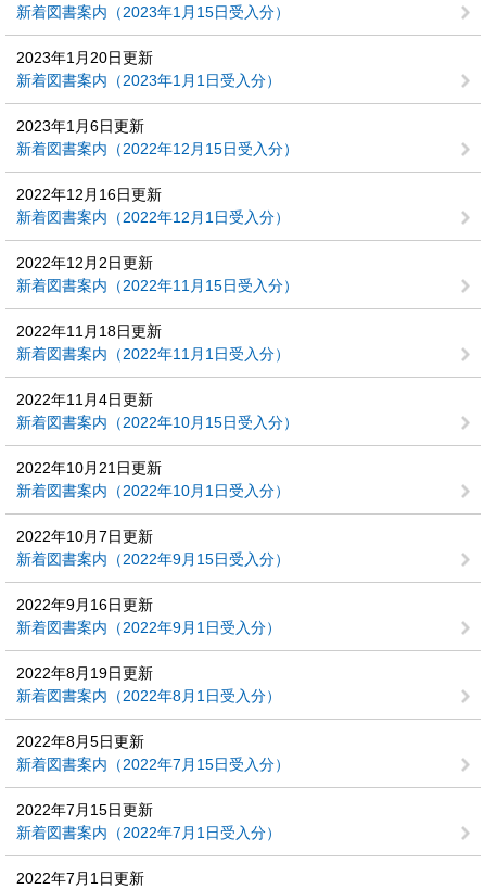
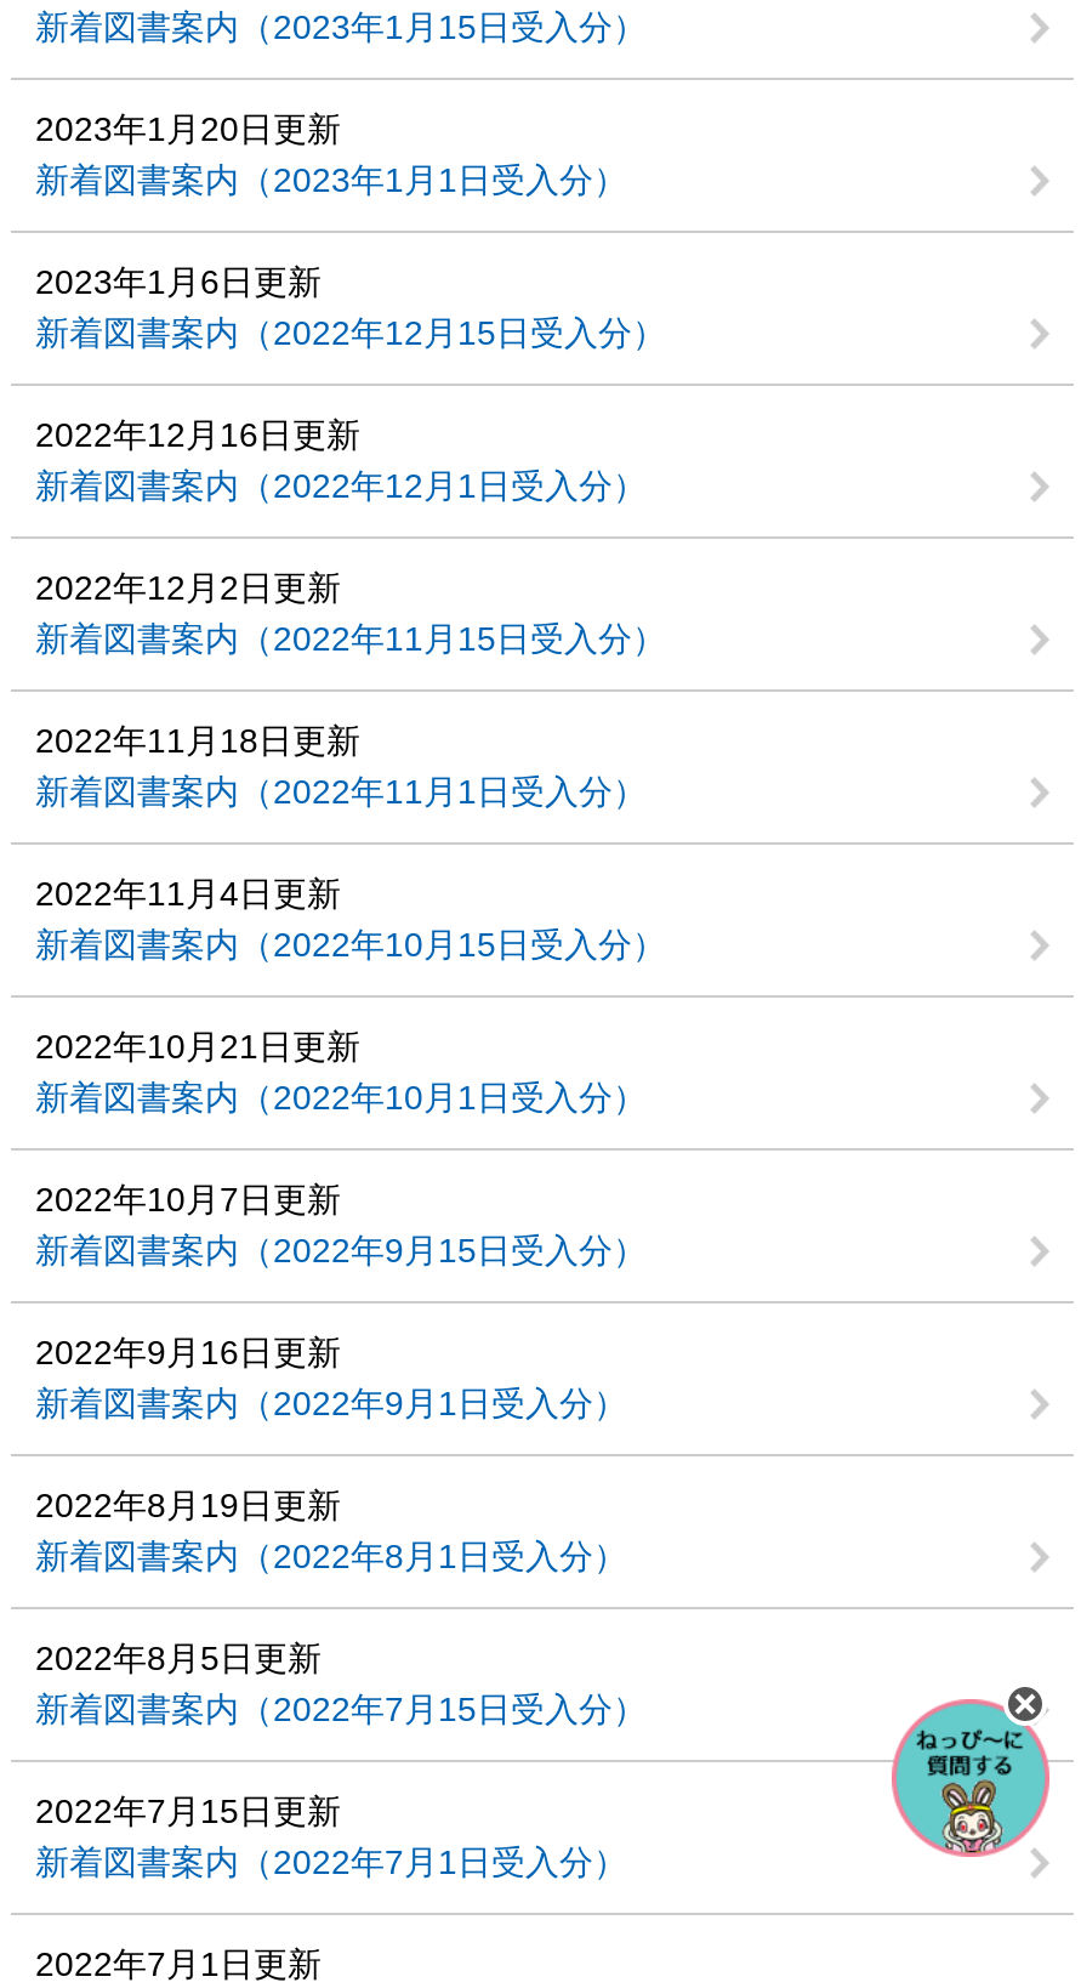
+ [image]
